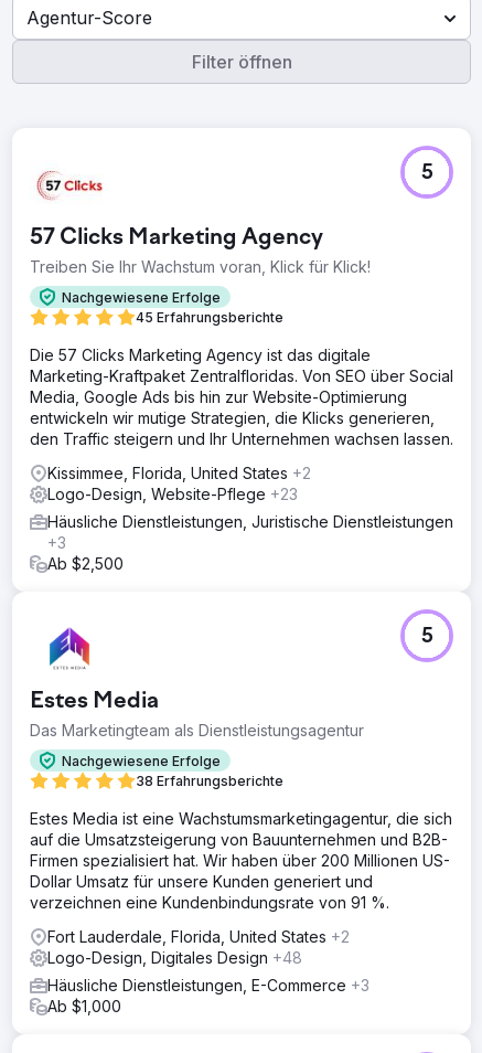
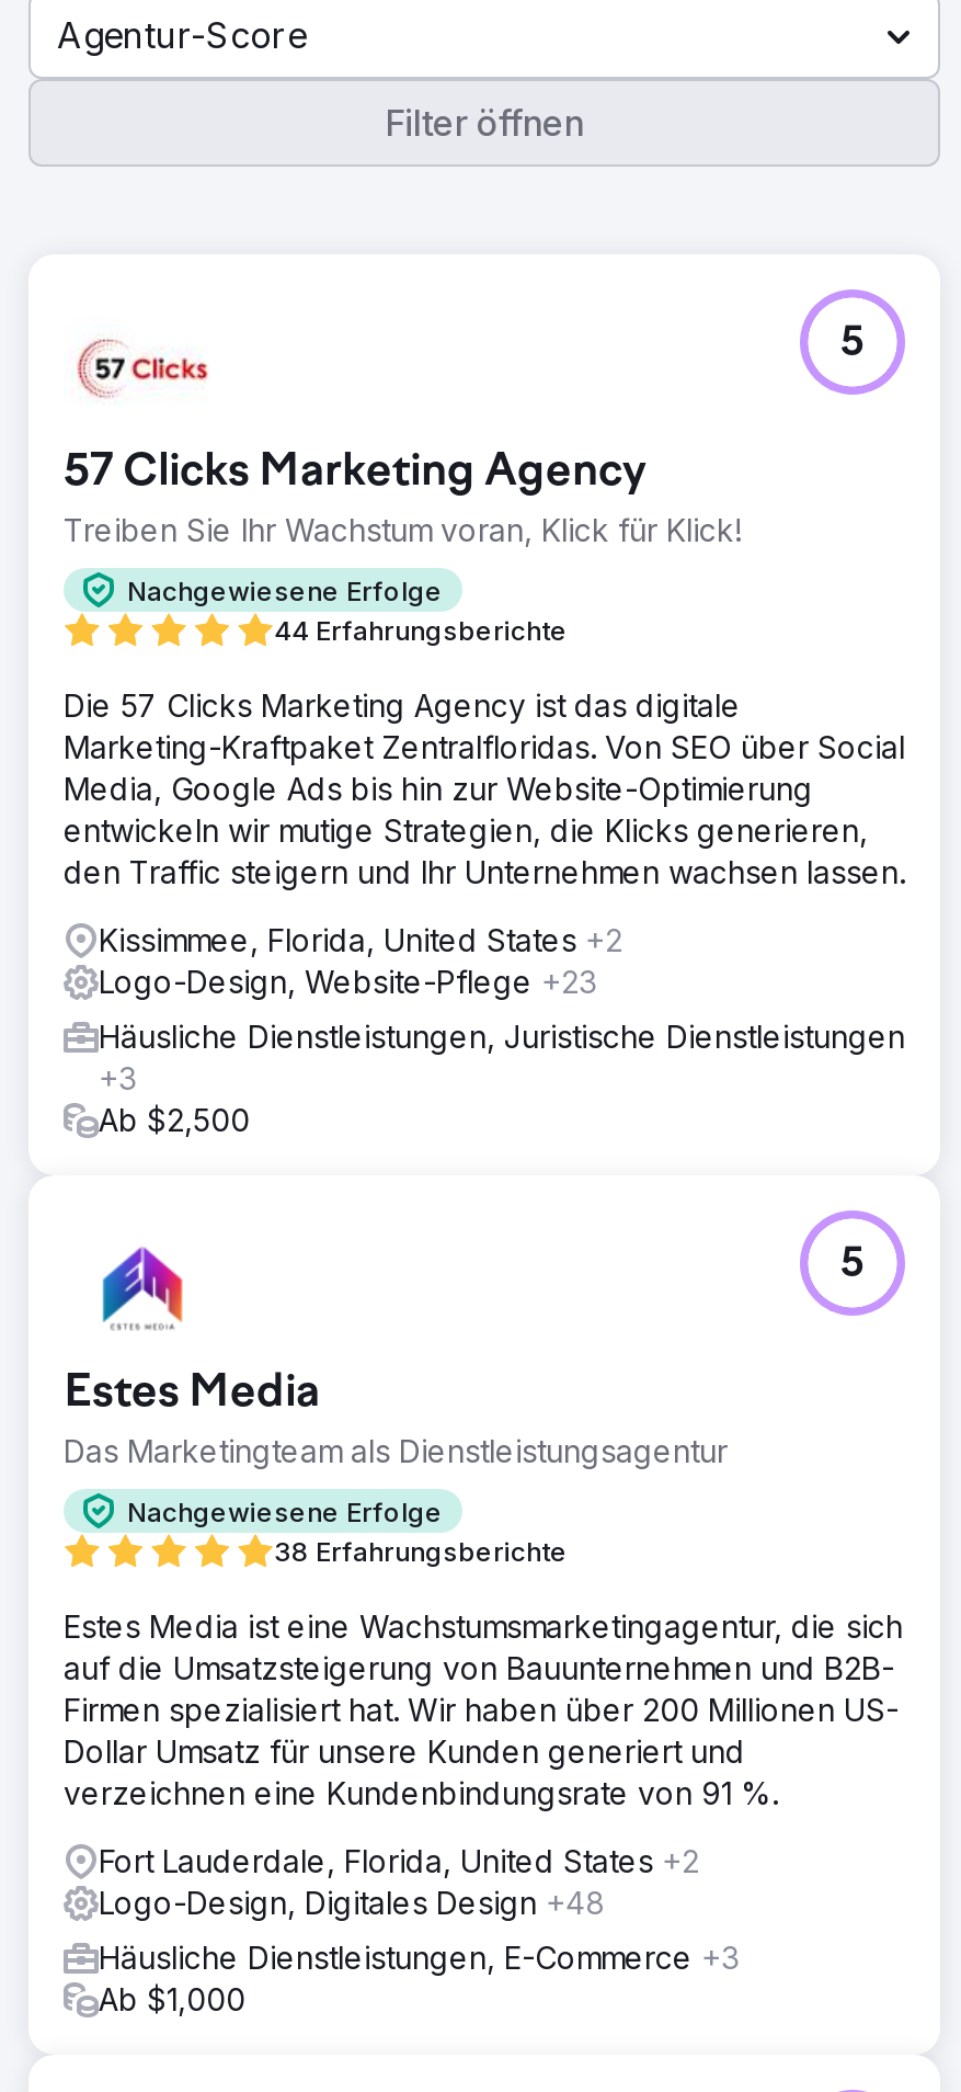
- 45 Erfahrungsberichte
+ 44 Erfahrungsberichte
